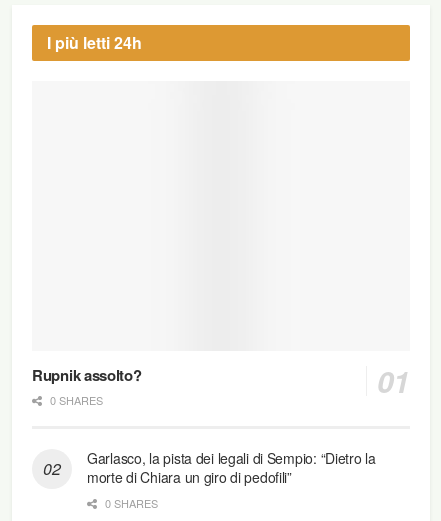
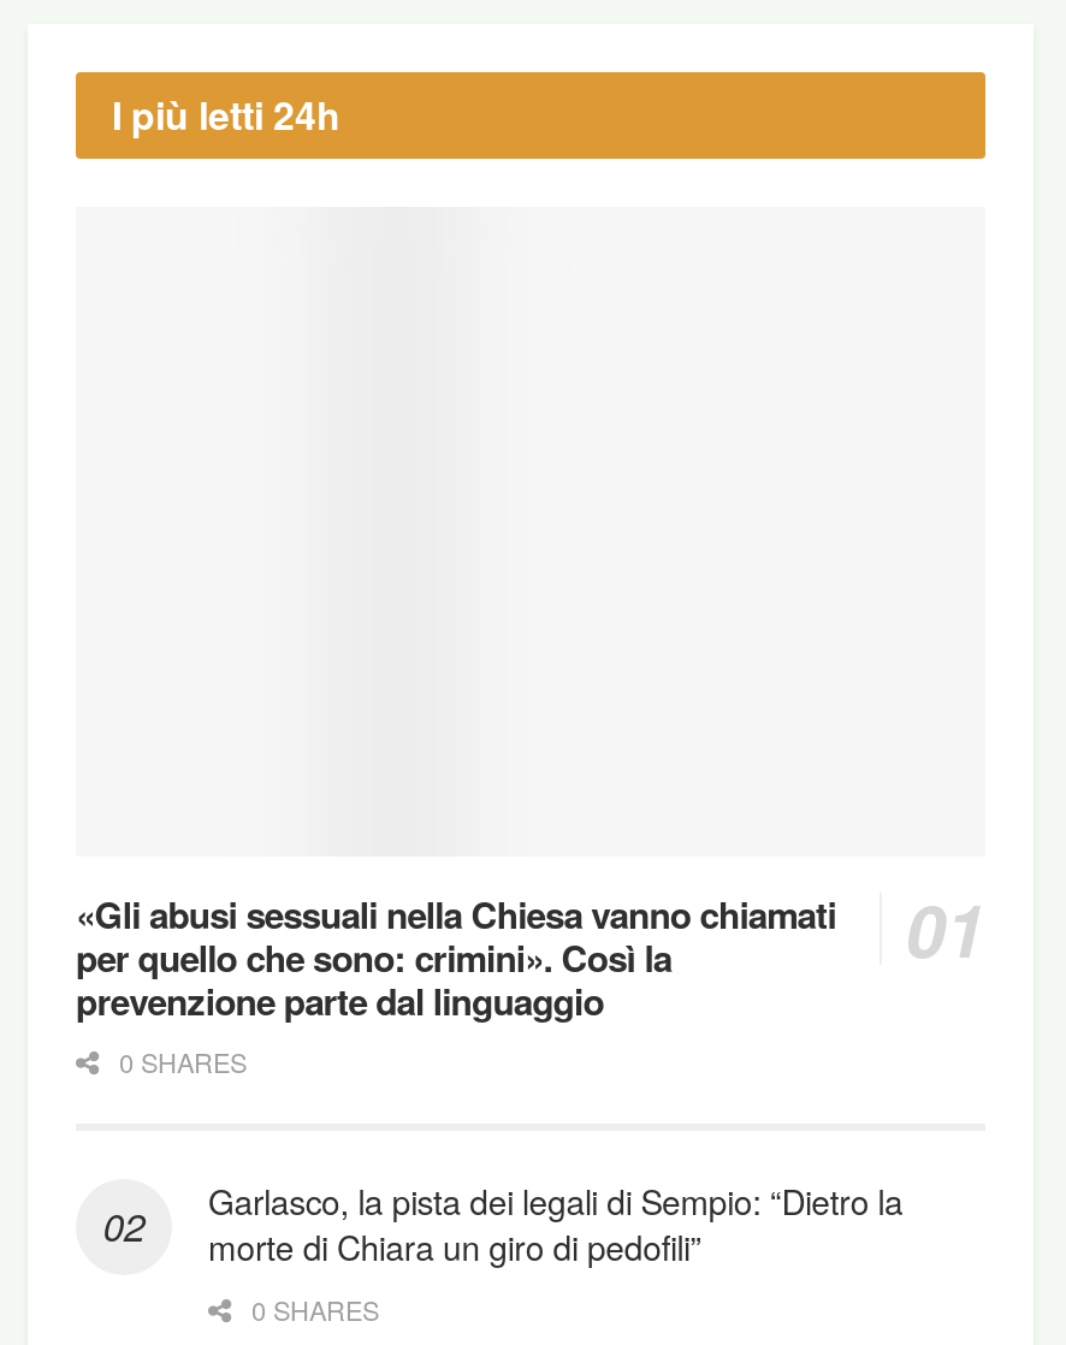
- Rupnik assolto?
+ «Gli abusi sessuali nella Chiesa vanno chiamati
+ per quello che sono: crimini». Così la
+ prevenzione parte dal linguaggio
